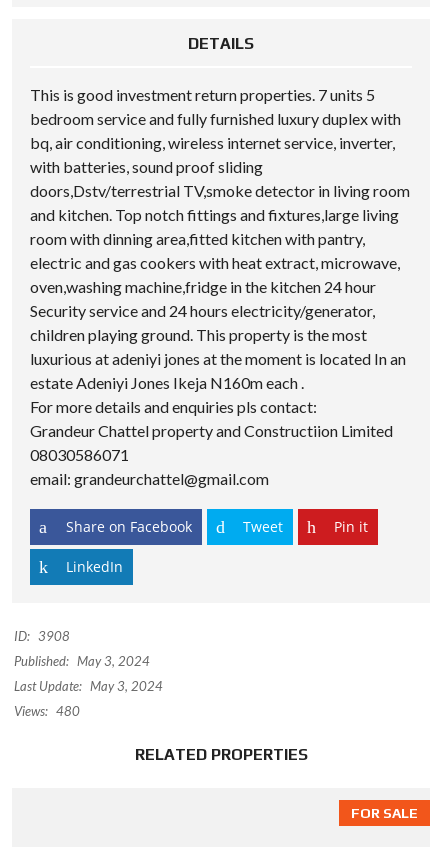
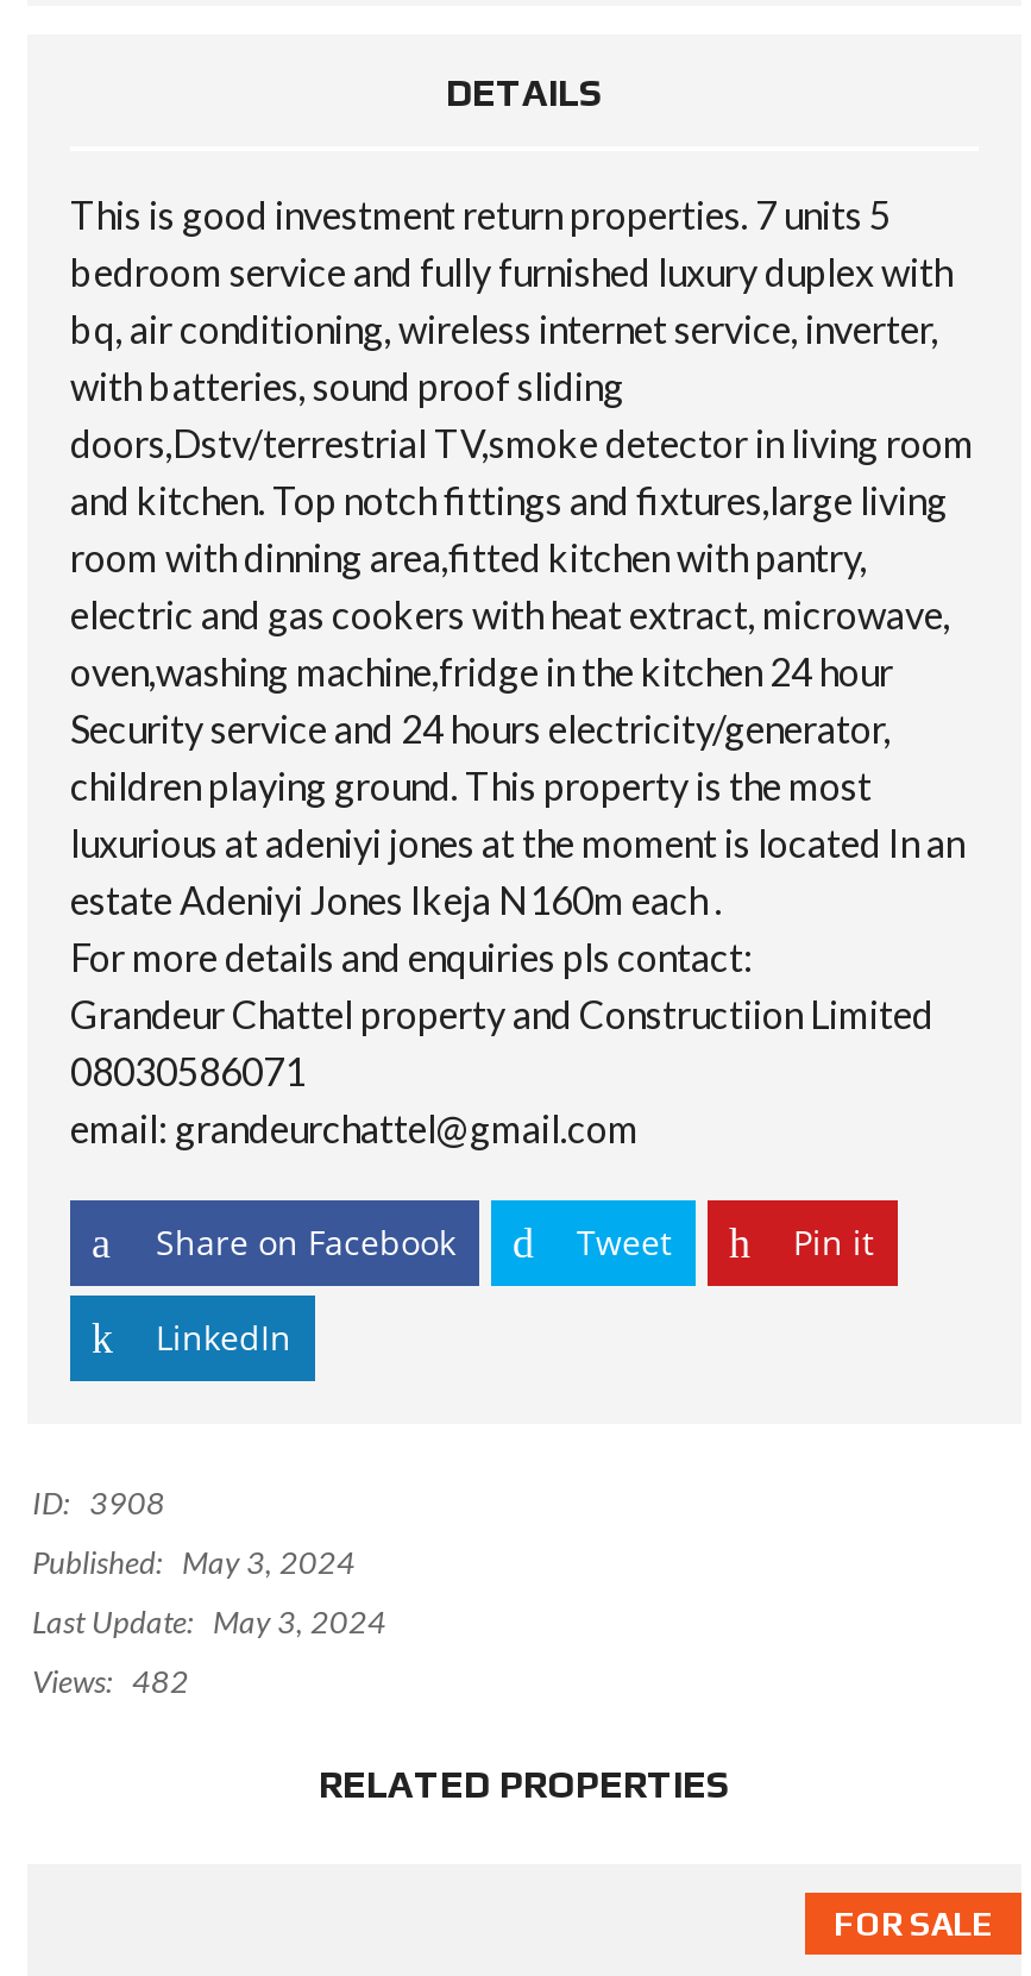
- Views: 480
+ Views: 482
